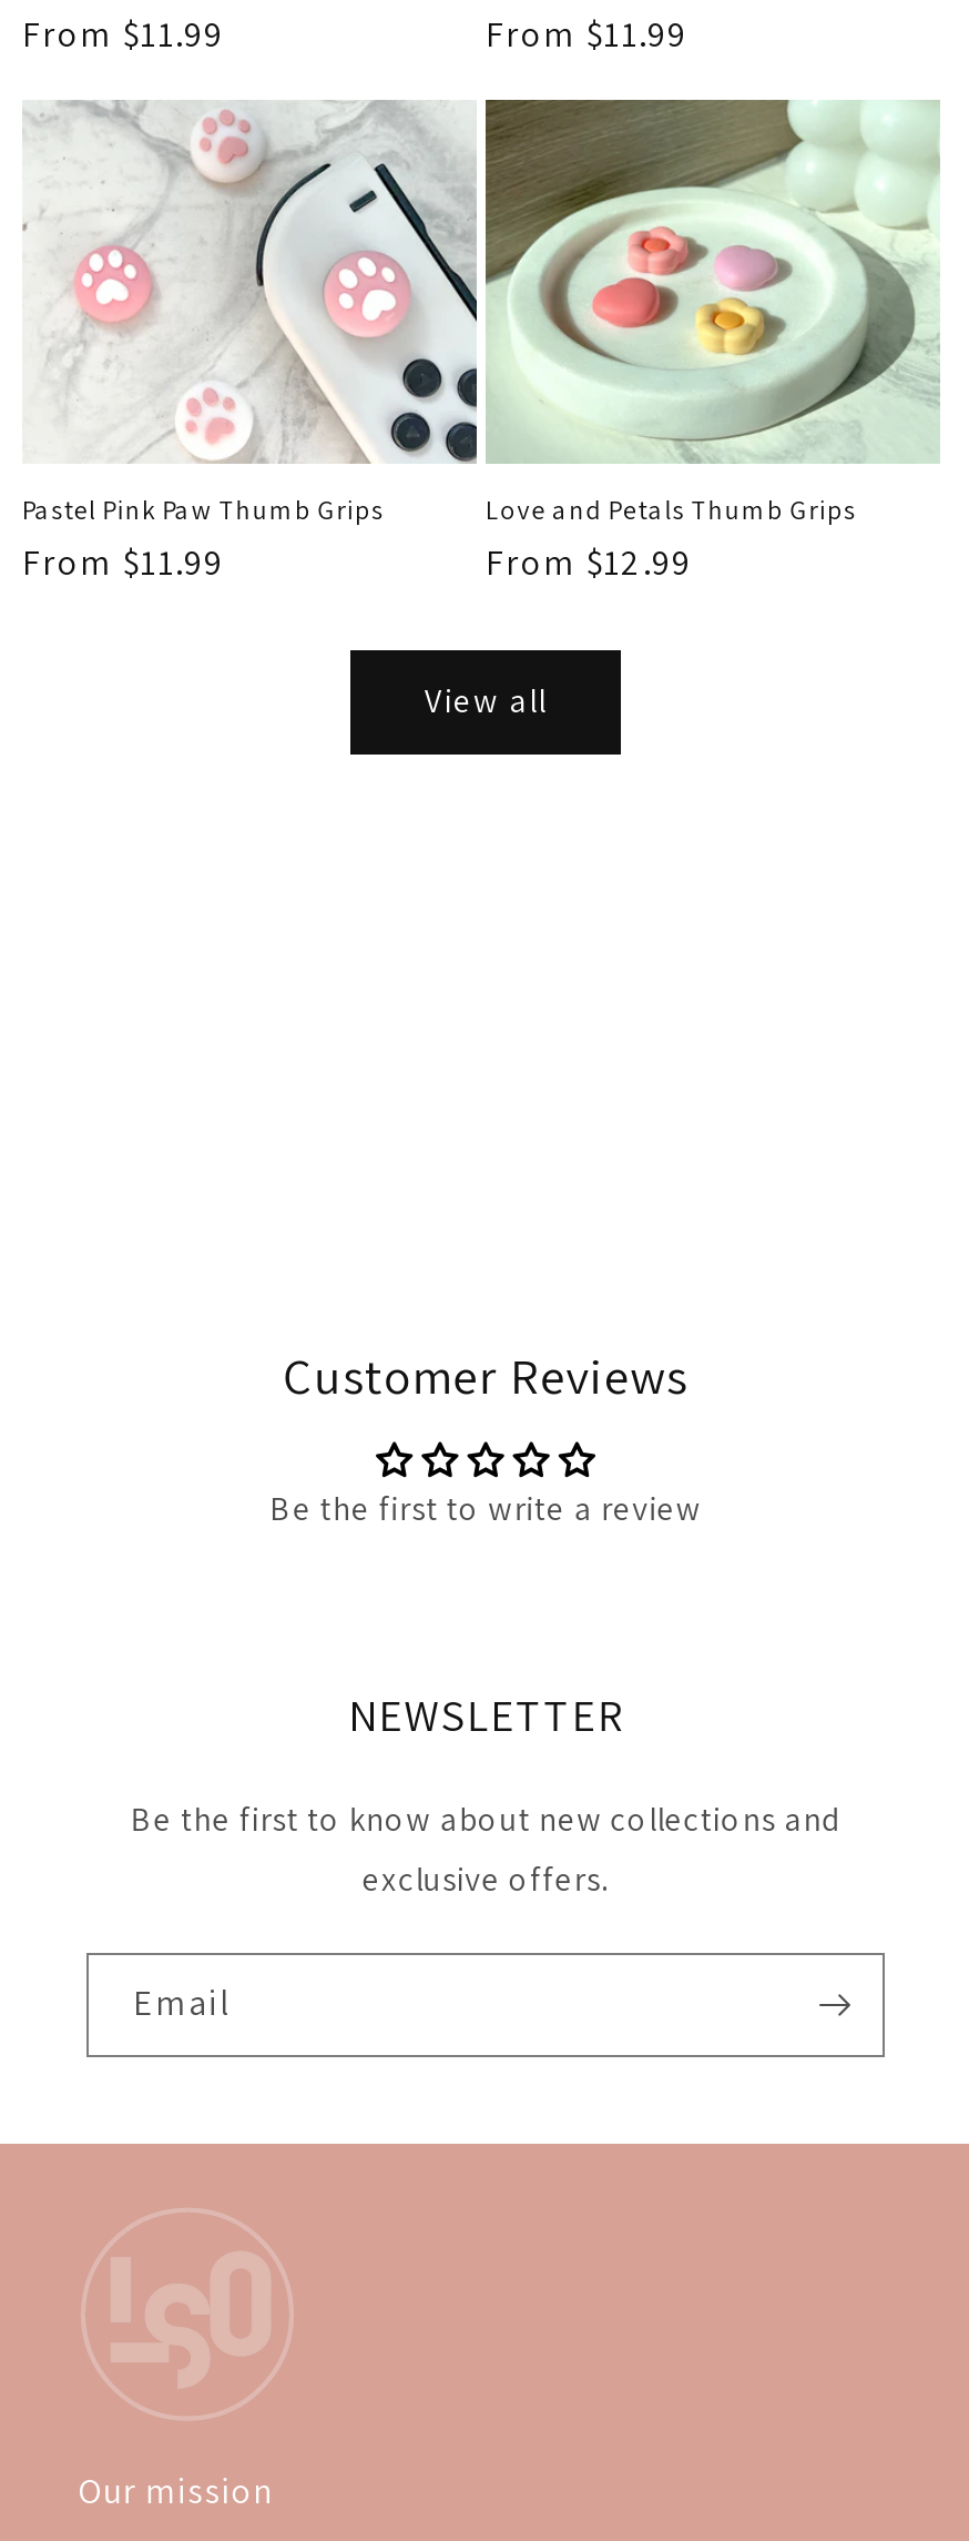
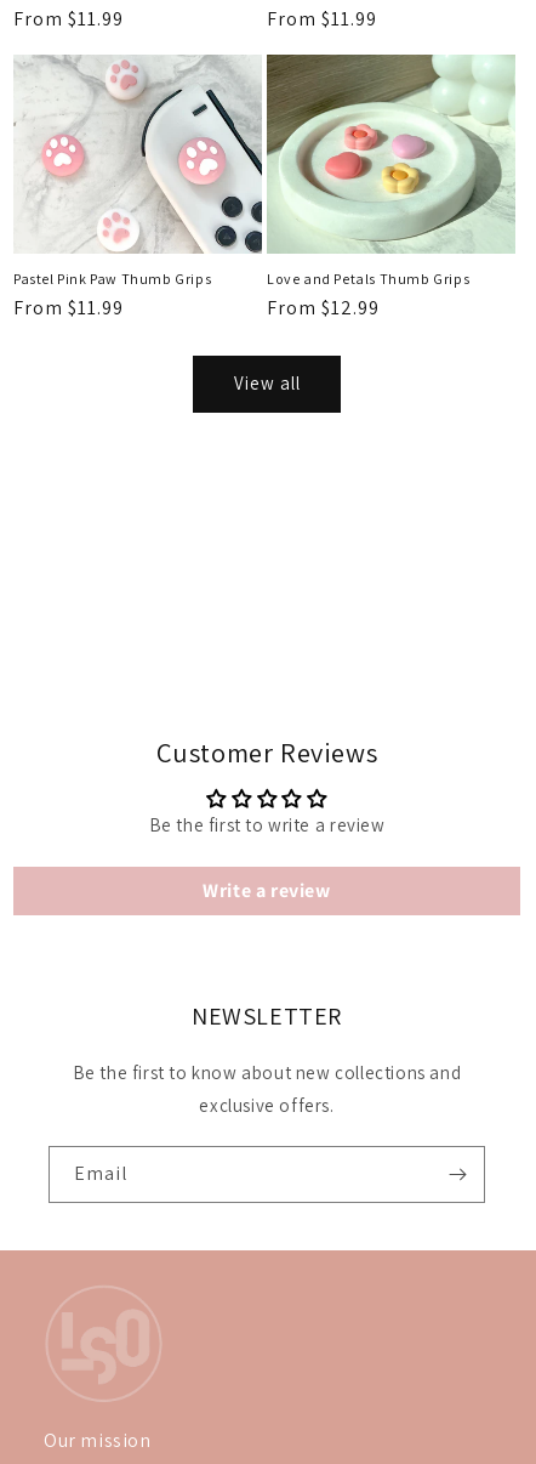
+ Write a review
